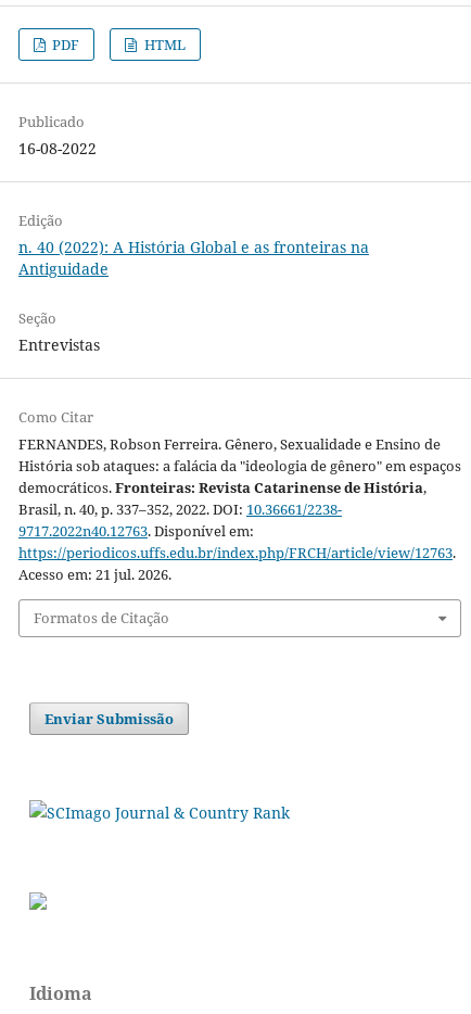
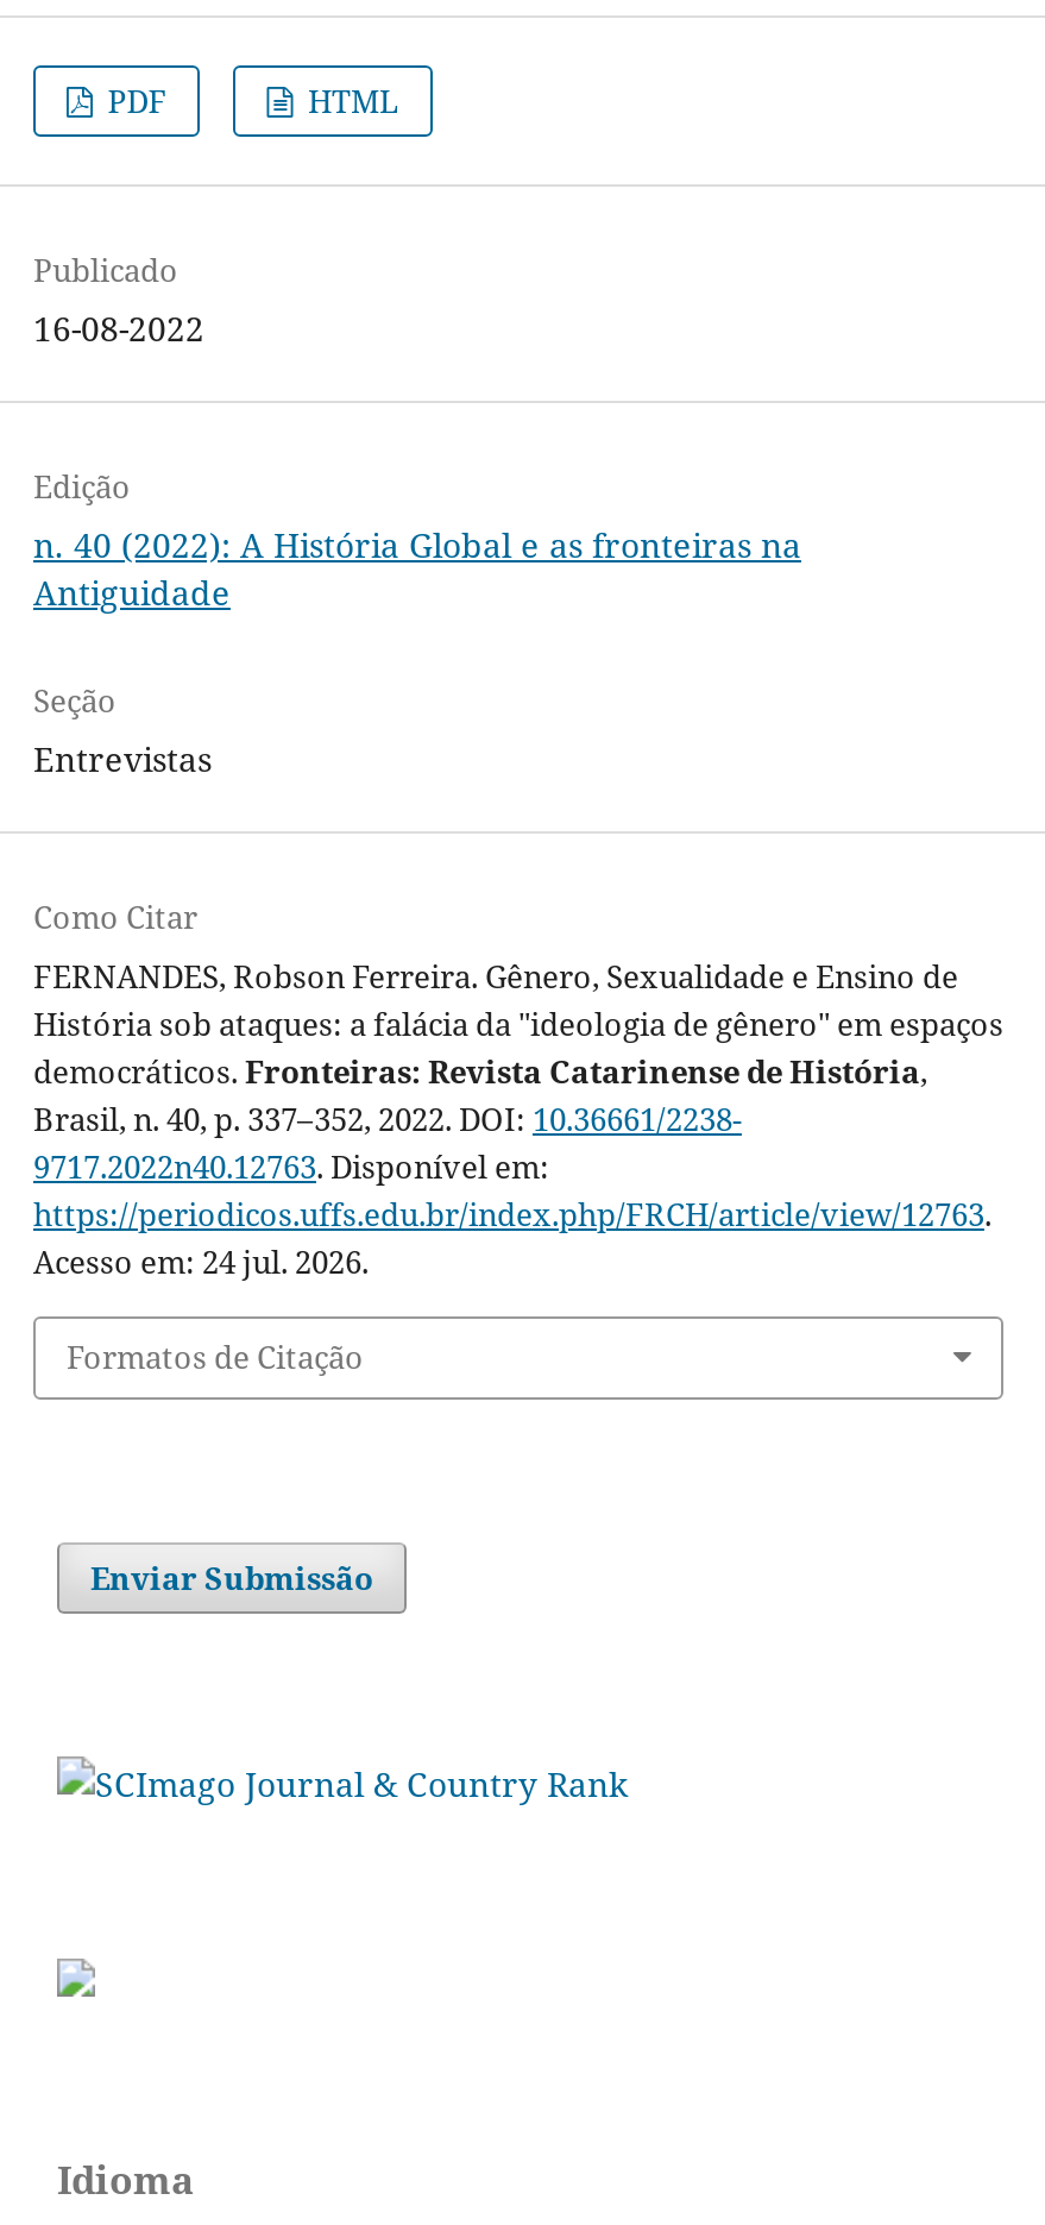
- Acesso em: 21 jul. 2026.
+ Acesso em: 24 jul. 2026.
